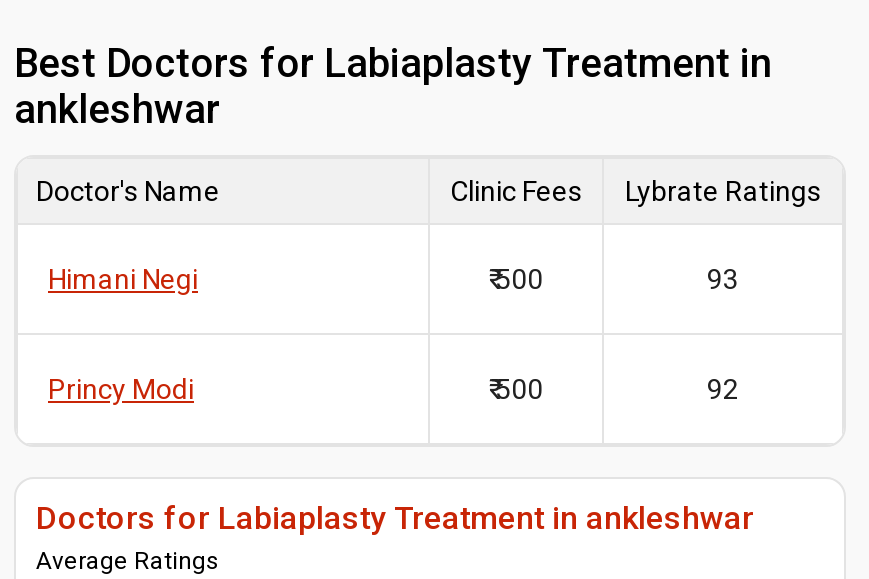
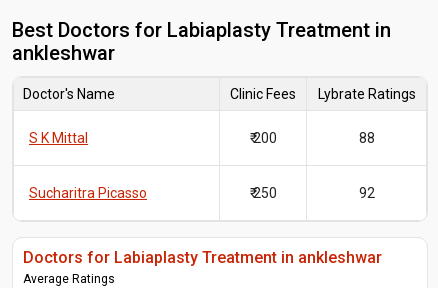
- Himani Negi
- ₹ 500
- 93
+ S K Mittal
+ ₹ 200
+ 88

- Princy Modi
- ₹ 500
+ Sucharitra Picasso
+ ₹ 250
